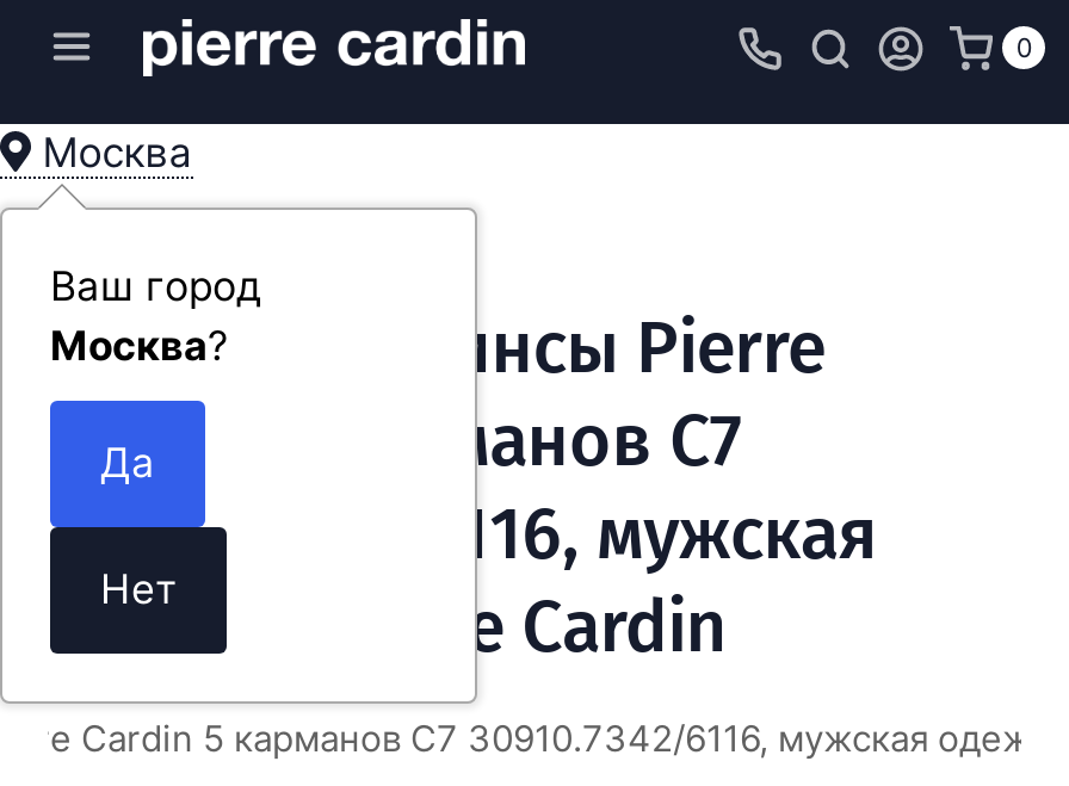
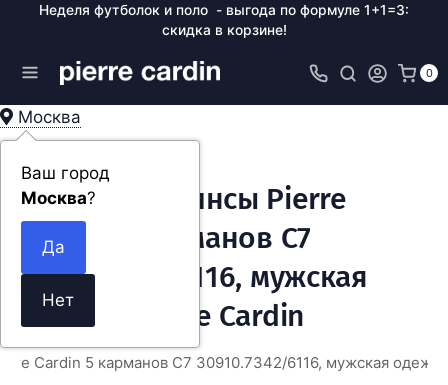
+ Неделя футболок и поло - выгода по формуле 1+1=3:
+ скидка в корзине!
